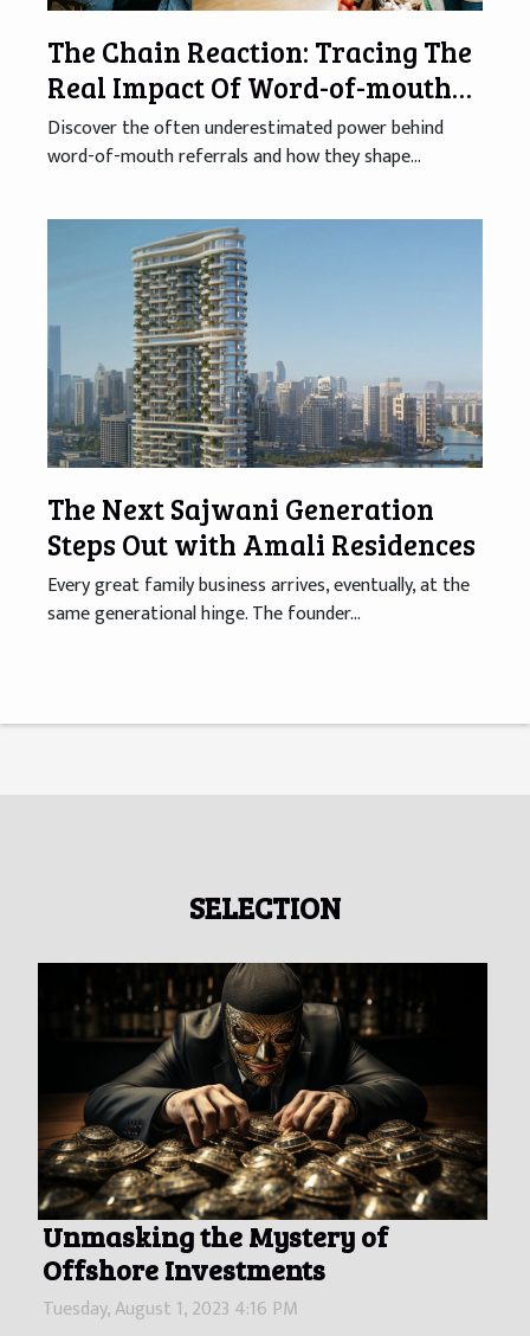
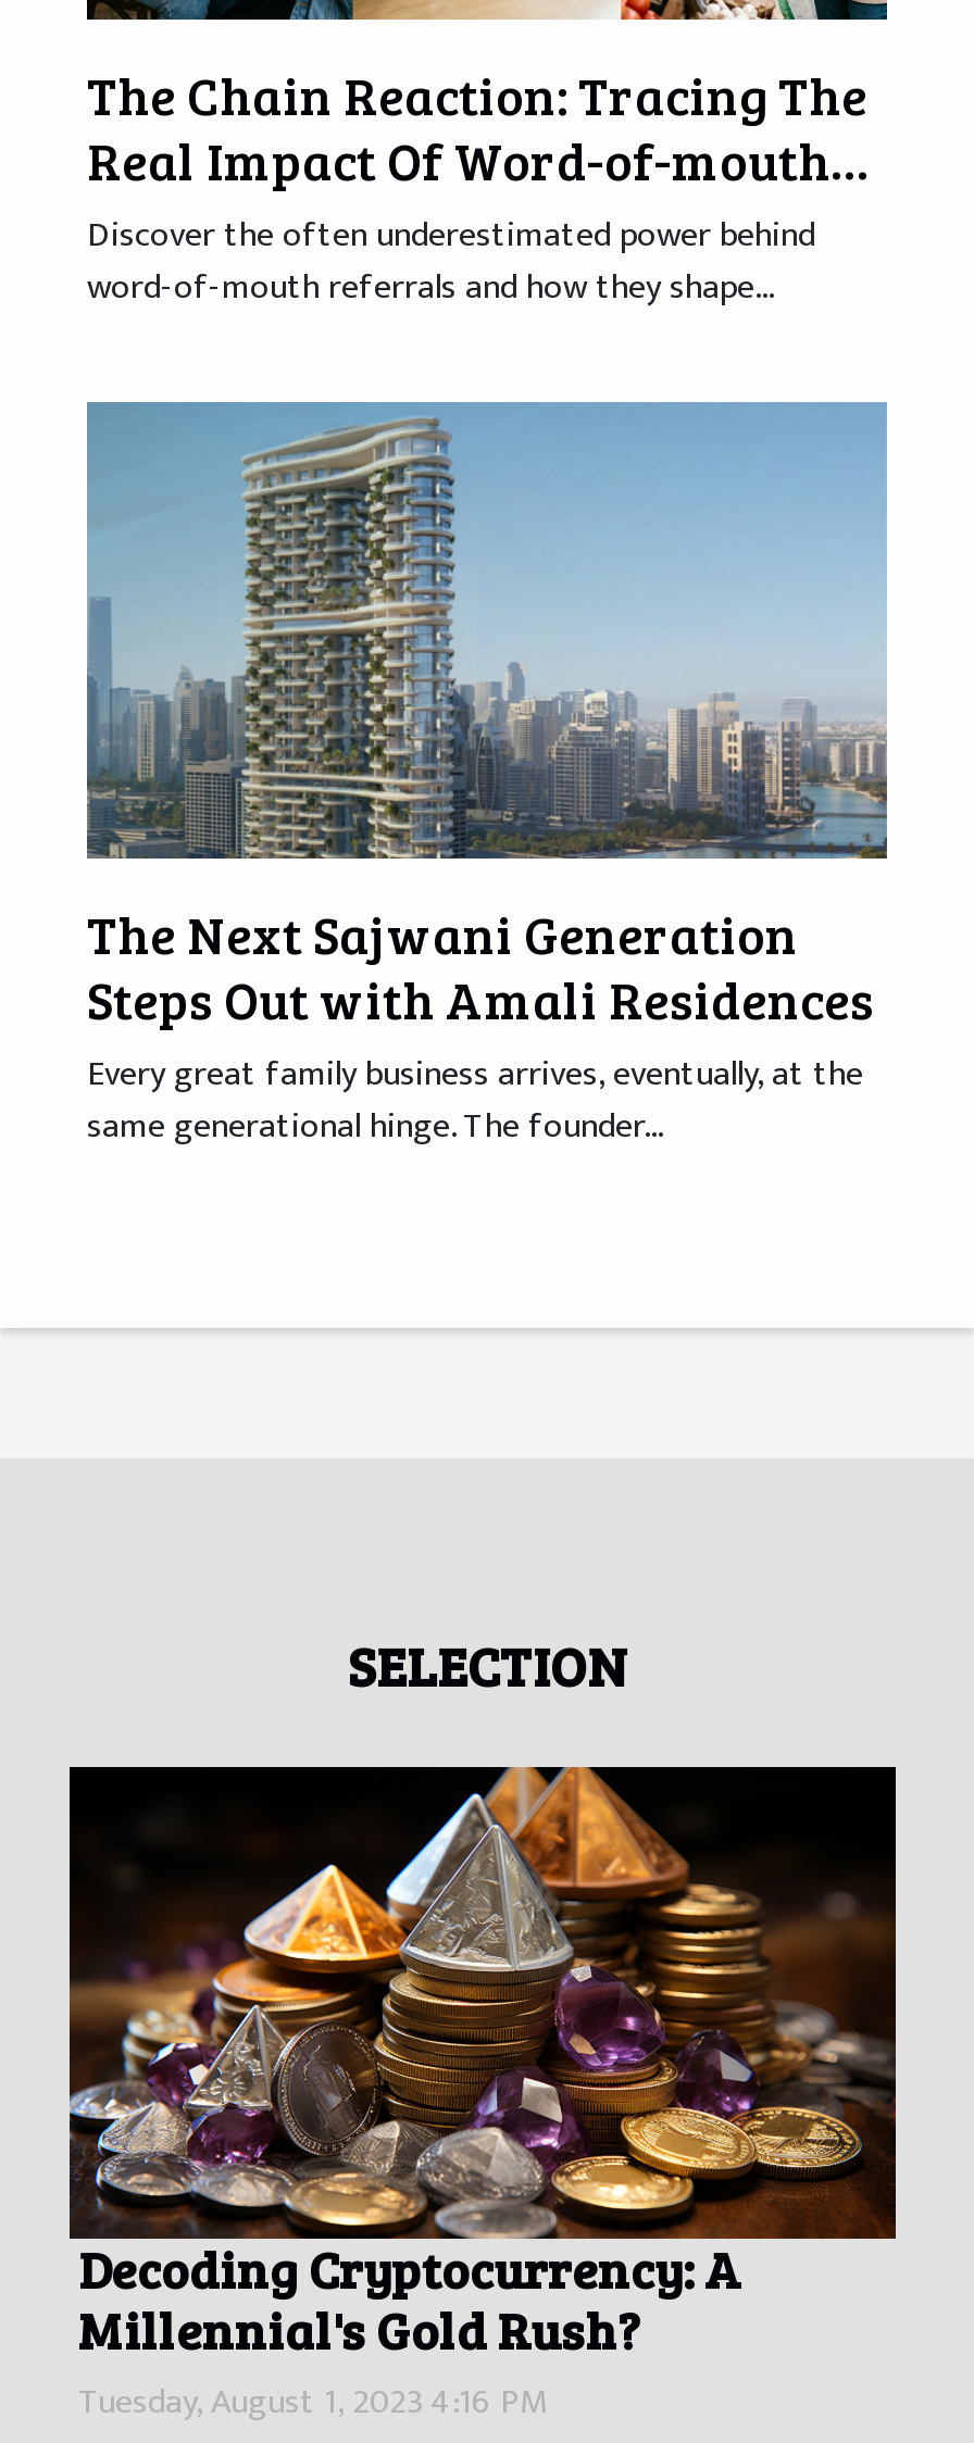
- [image]
- Unmasking the Mystery of
- Offshore Investments
+ [image]
+ Decoding Cryptocurrency: A
+ Millennial's Gold Rush?
